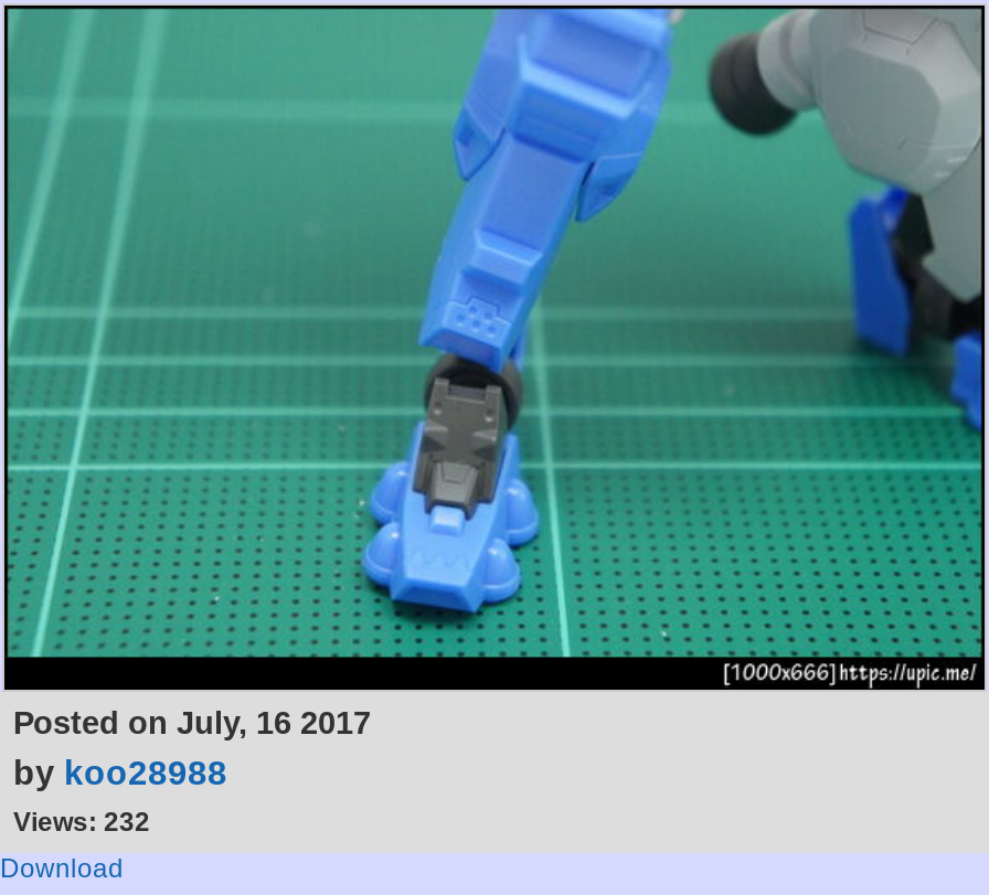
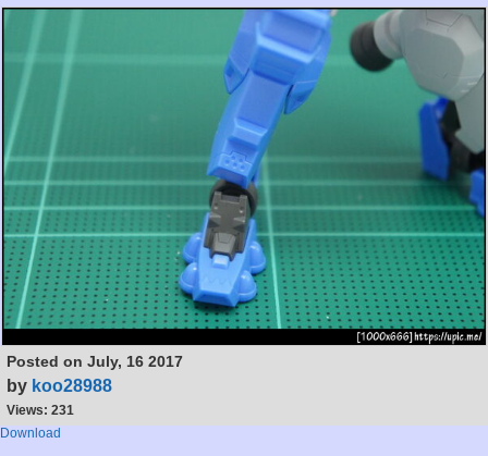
- Views: 232
+ Views: 231
